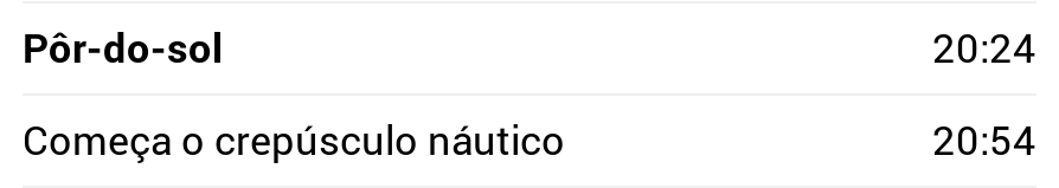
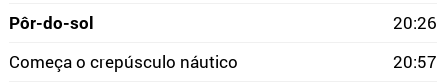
- 20:24
+ 20:26

- 20:54
+ 20:57
